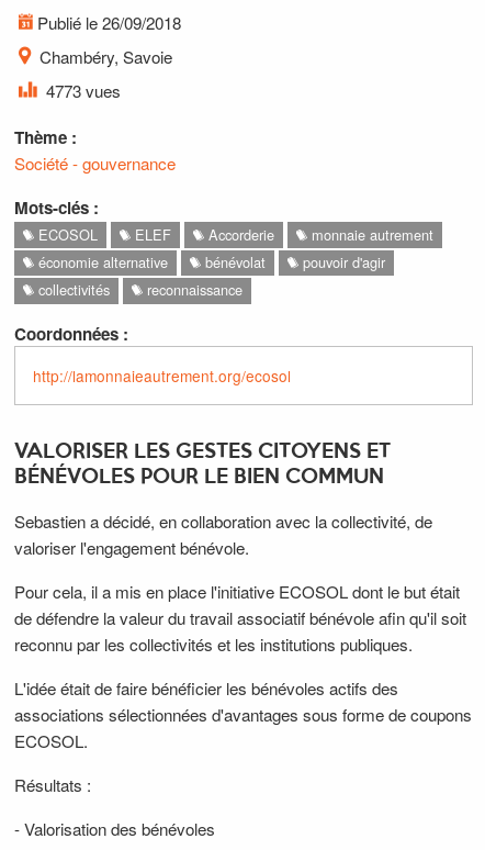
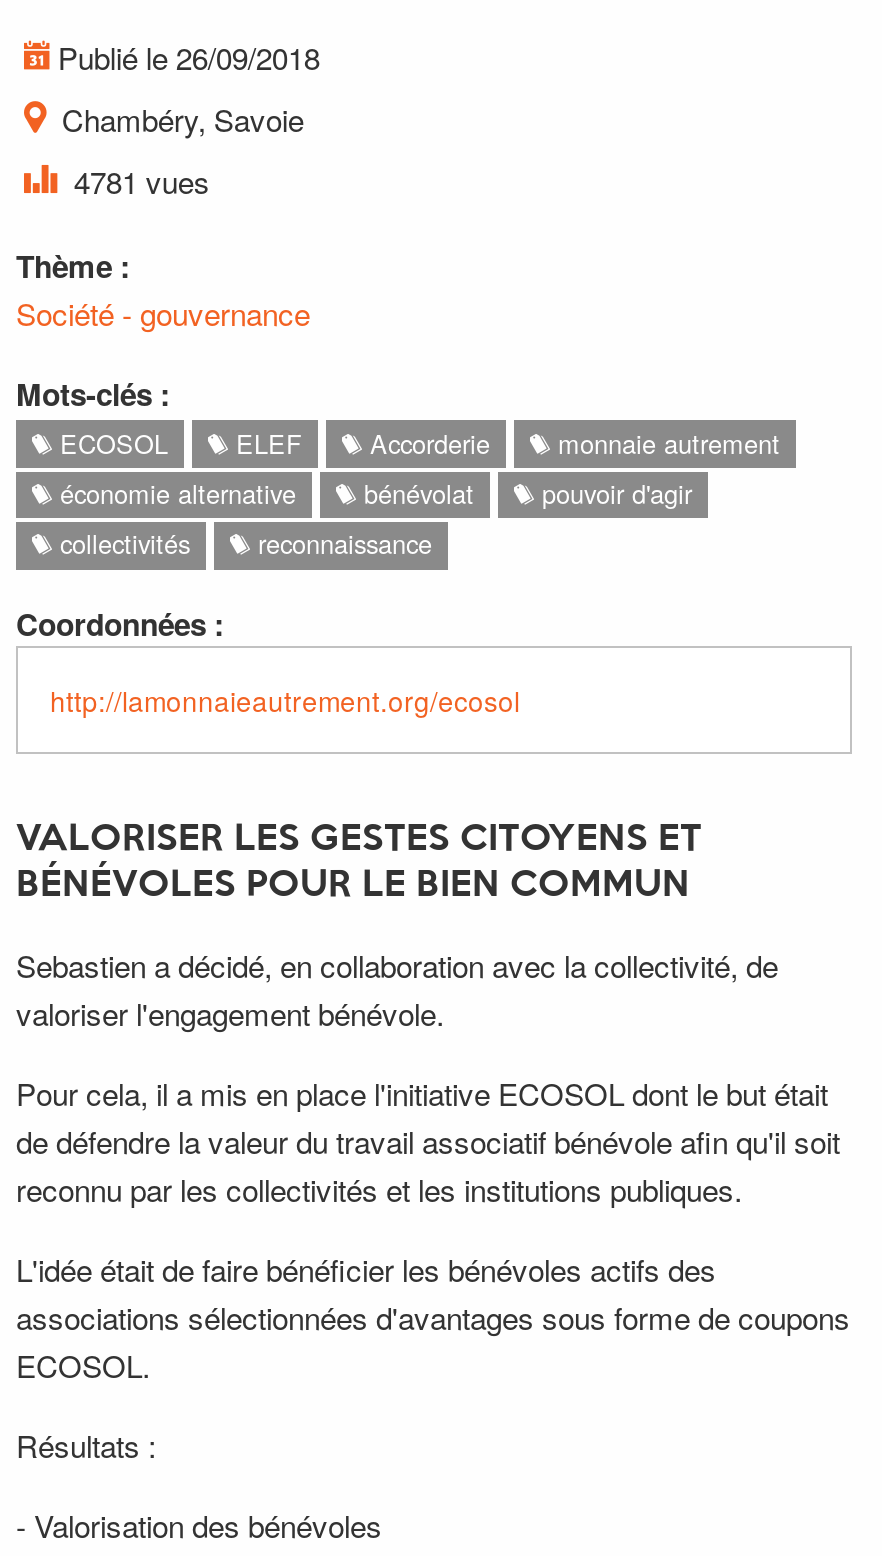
- 4773 vues
+ 4781 vues
